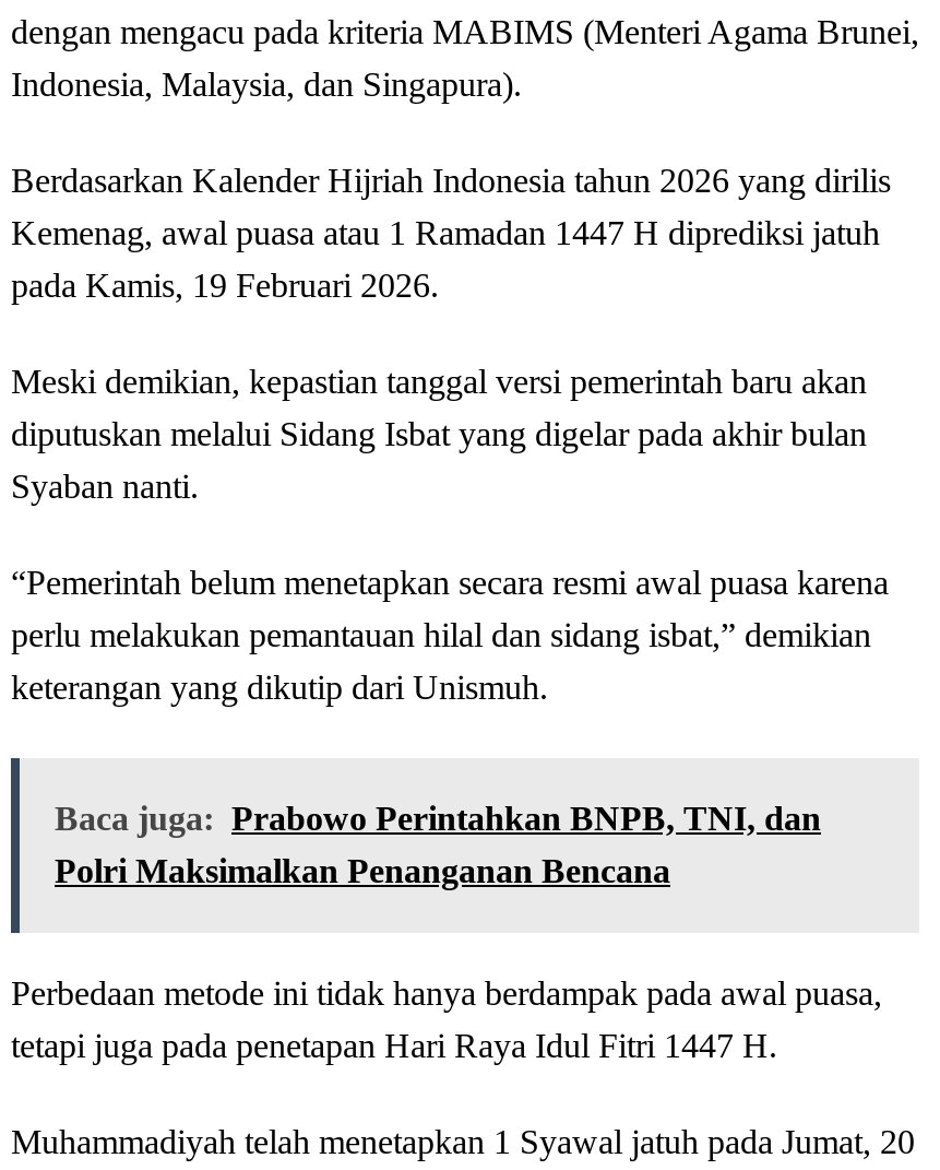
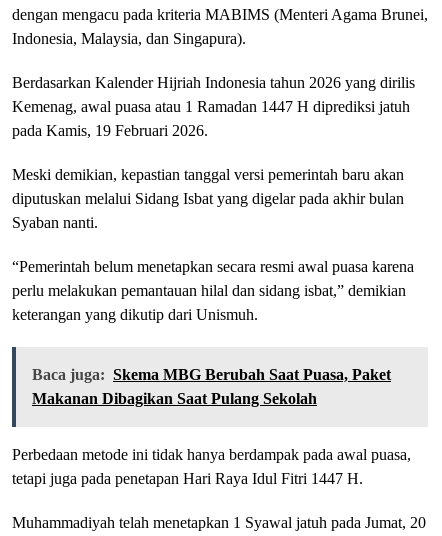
- Baca juga: Prabowo Perintahkan BNPB, TNI, dan
- Polri Maksimalkan Penanganan Bencana
+ Baca juga: Skema MBG Berubah Saat Puasa, Paket
+ Makanan Dibagikan Saat Pulang Sekolah
